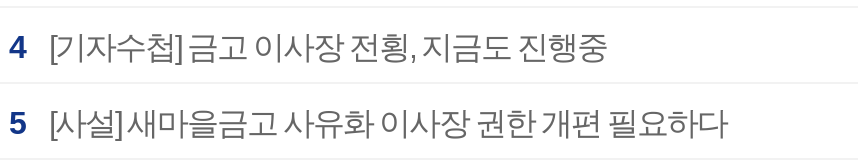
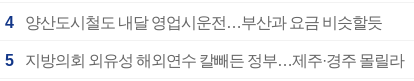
- [기자수첩] 금고 이사장 전횡, 지금도 진행중
+ 양산도시철도 내달 영업시운전…부산과 요금 비슷할듯

- [사설] 새마을금고 사유화 이사장 권한 개편 필요하다
+ 지방의회 외유성 해외연수 칼빼든 정부…제주·경주 몰릴라
